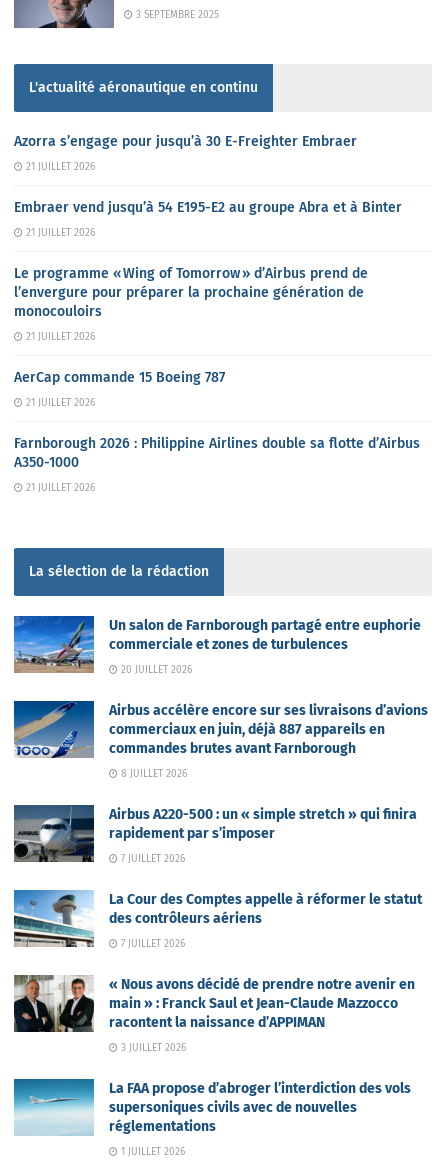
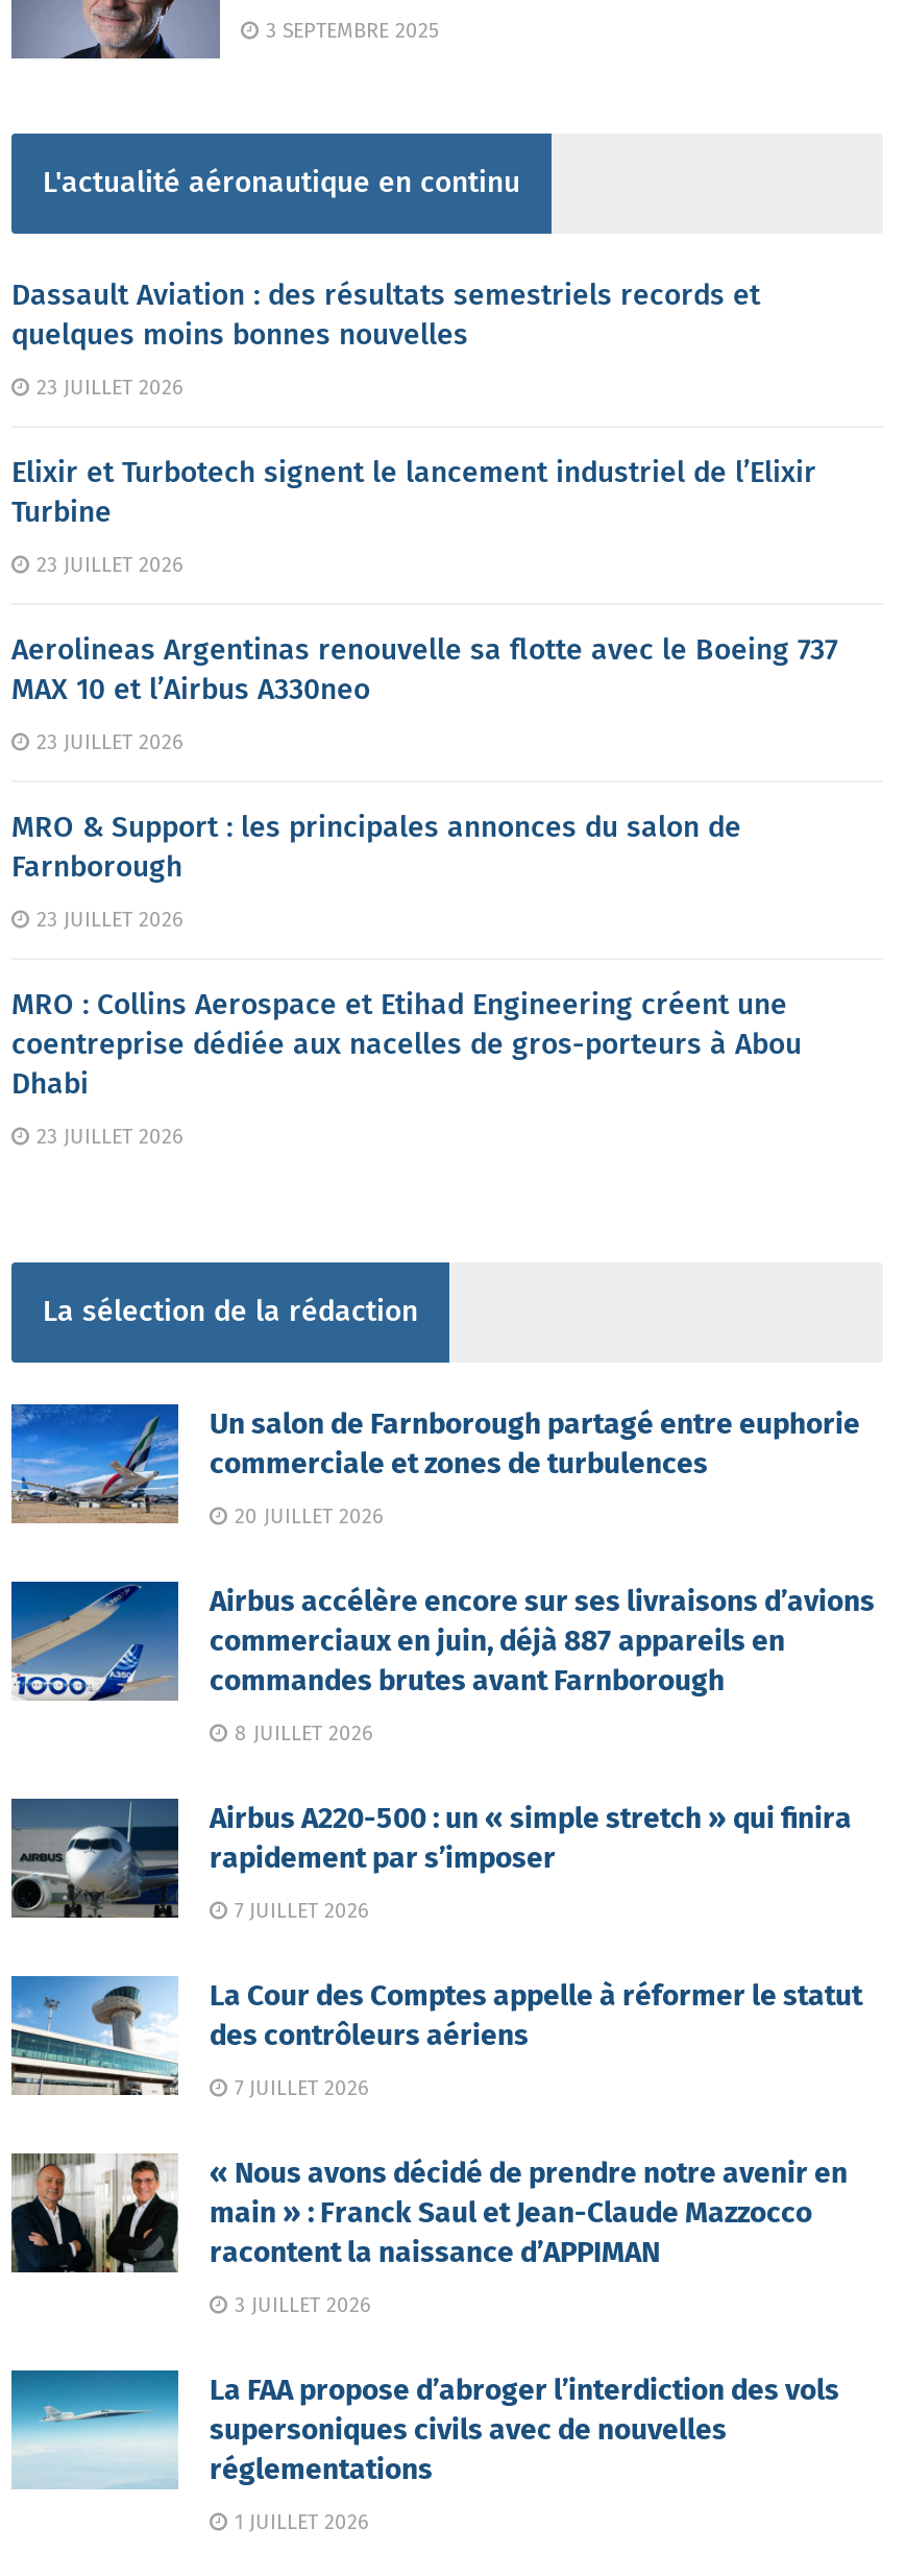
- Azorra s’engage pour jusqu’à 30 E-Freighter Embraer
+ Dassault Aviation : des résultats semestriels records et
+ quelques moins bonnes nouvelles

- 21 JUILLET 2026
+ 23 JUILLET 2026

- Embraer vend jusqu’à 54 E195-E2 au groupe Abra et à Binter
+ Elixir et Turbotech signent le lancement industriel de l’Elixir
+ Turbine

- 21 JUILLET 2026
+ 23 JUILLET 2026

- Le programme « Wing of Tomorrow » d’Airbus prend de
- l’envergure pour préparer la prochaine génération de
- monocouloirs
+ Aerolineas Argentinas renouvelle sa flotte avec le Boeing 737
+ MAX 10 et l’Airbus A330neo

- 21 JUILLET 2026
+ 23 JUILLET 2026

- AerCap commande 15 Boeing 787
+ MRO & Support : les principales annonces du salon de
+ Farnborough

- 21 JUILLET 2026
+ 23 JUILLET 2026

- Farnborough 2026 : Philippine Airlines double sa flotte d’Airbus
- A350-1000
+ MRO : Collins Aerospace et Etihad Engineering créent une
+ coentreprise dédiée aux nacelles de gros-porteurs à Abou
+ Dhabi

- 21 JUILLET 2026
+ 23 JUILLET 2026
